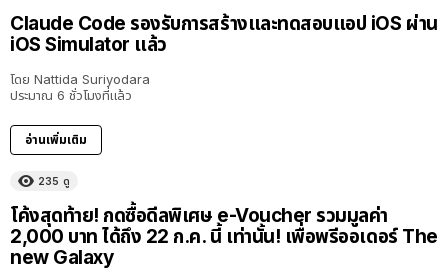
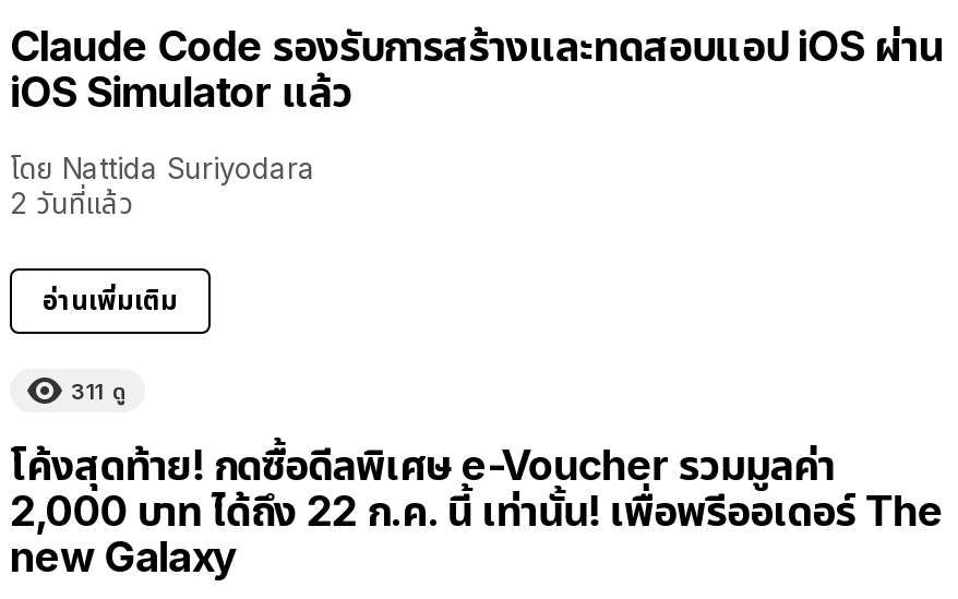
- ประมาณ 6 ชั่วโมงที่แล้ว
+ 2 วันที่แล้ว

- 235 ดู
+ 311 ดู
